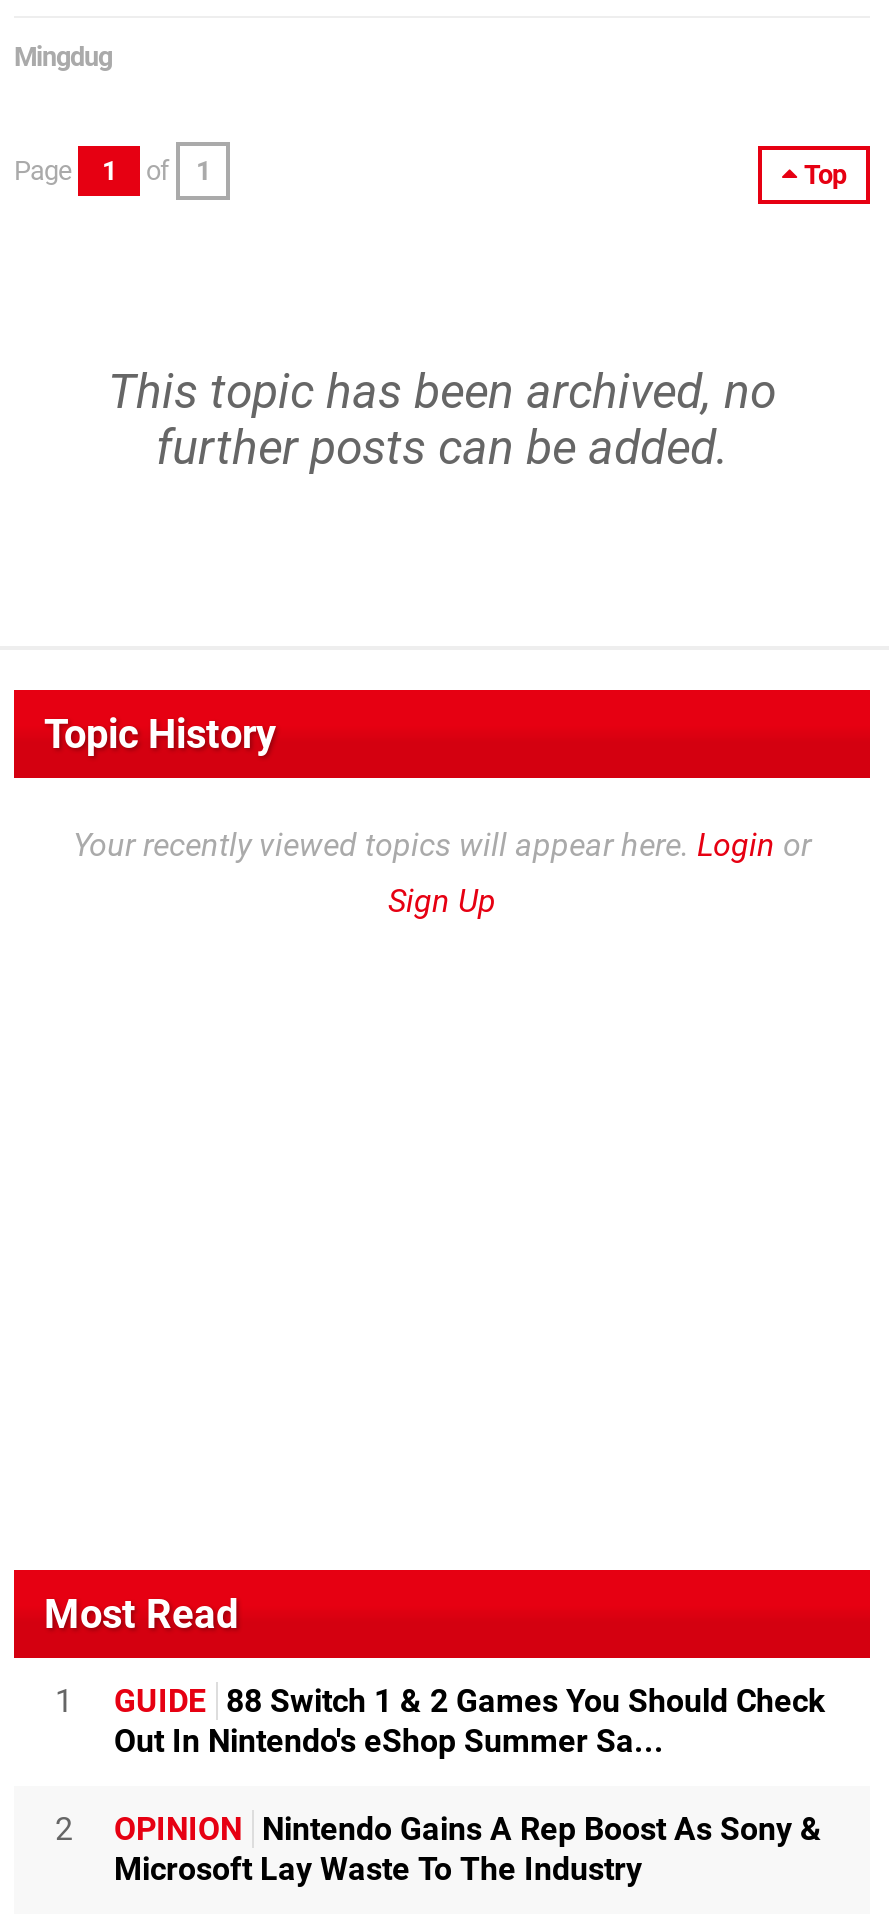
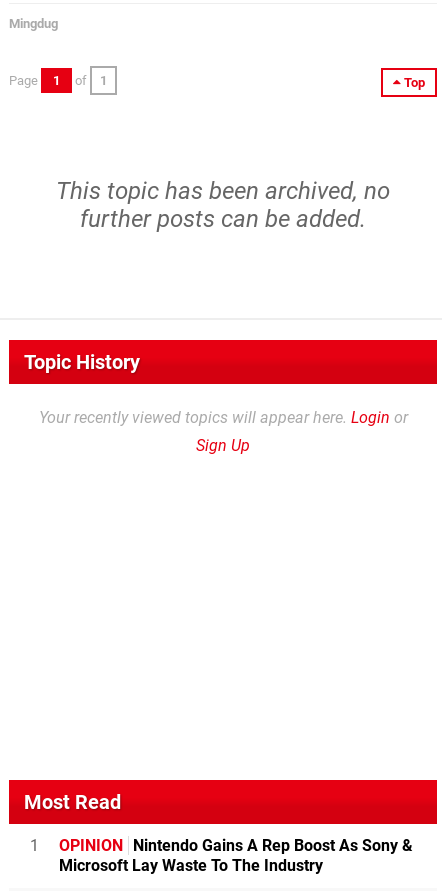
- GUIDE 88 Switch 1 & 2 Games You Should Check
- Out In Nintendo's eShop Summer Sa...
- 2
